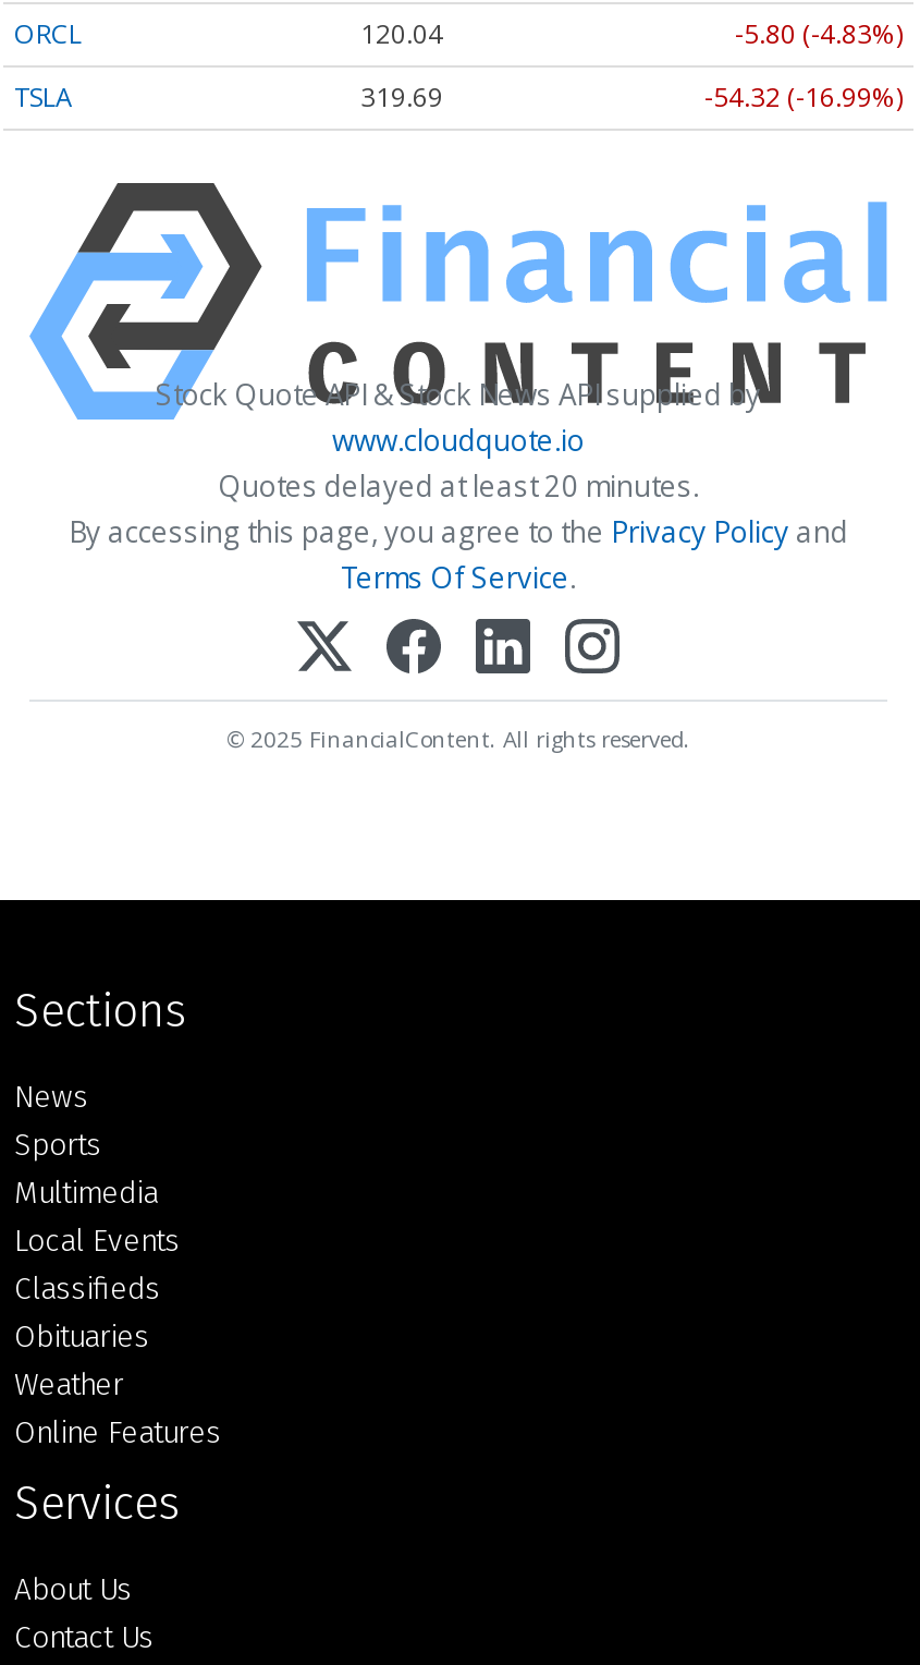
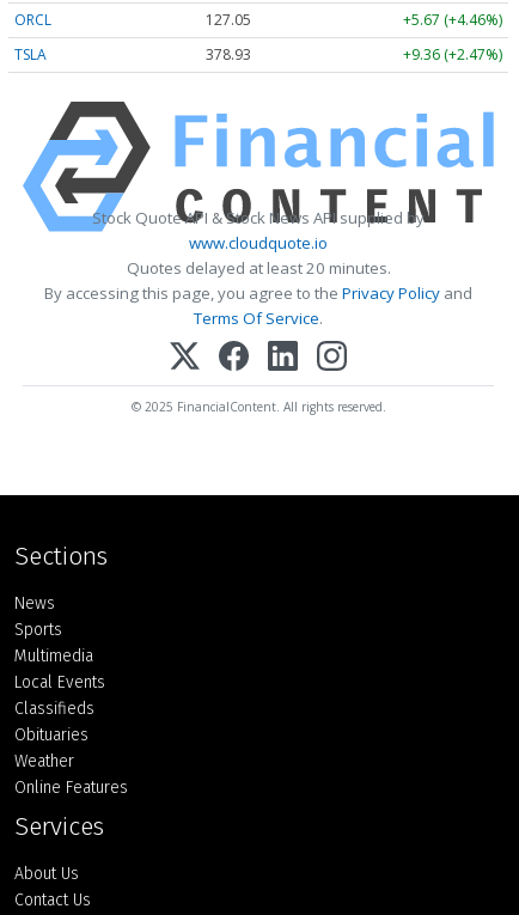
- 120.04
+ 127.05

- -5.80 (-4.83%)
+ +5.67 (+4.46%)

- 319.69
+ 378.93

- -54.32 (-16.99%)
+ +9.36 (+2.47%)
